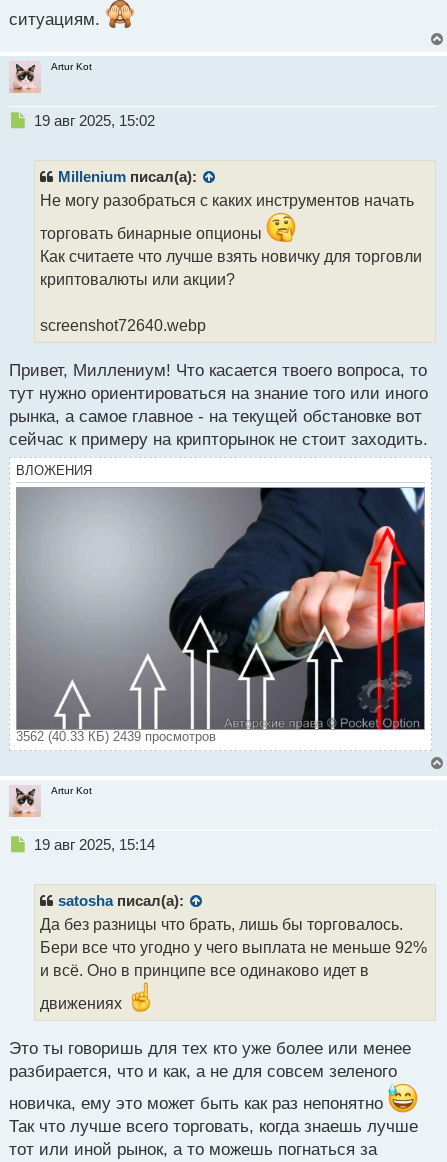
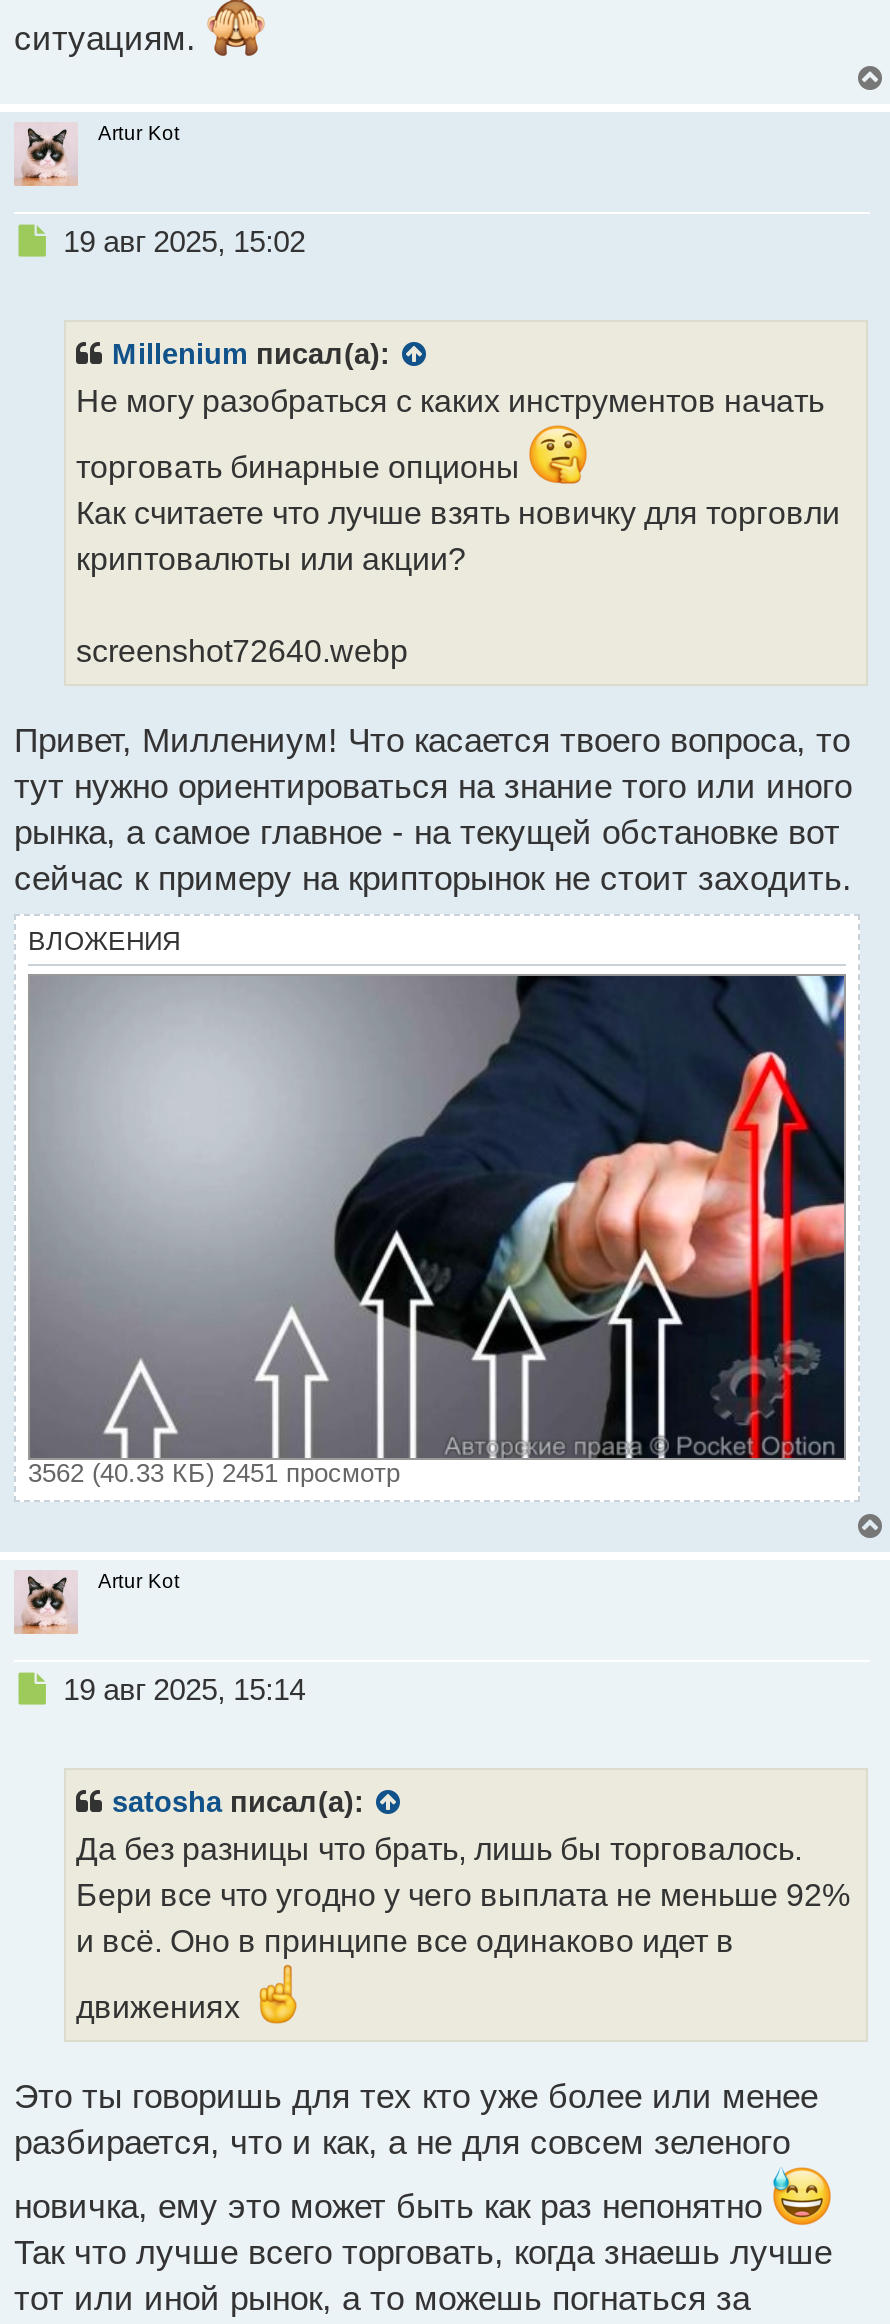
- 3562 (40.33 КБ) 2439 просмотров
+ 3562 (40.33 КБ) 2451 просмотр
